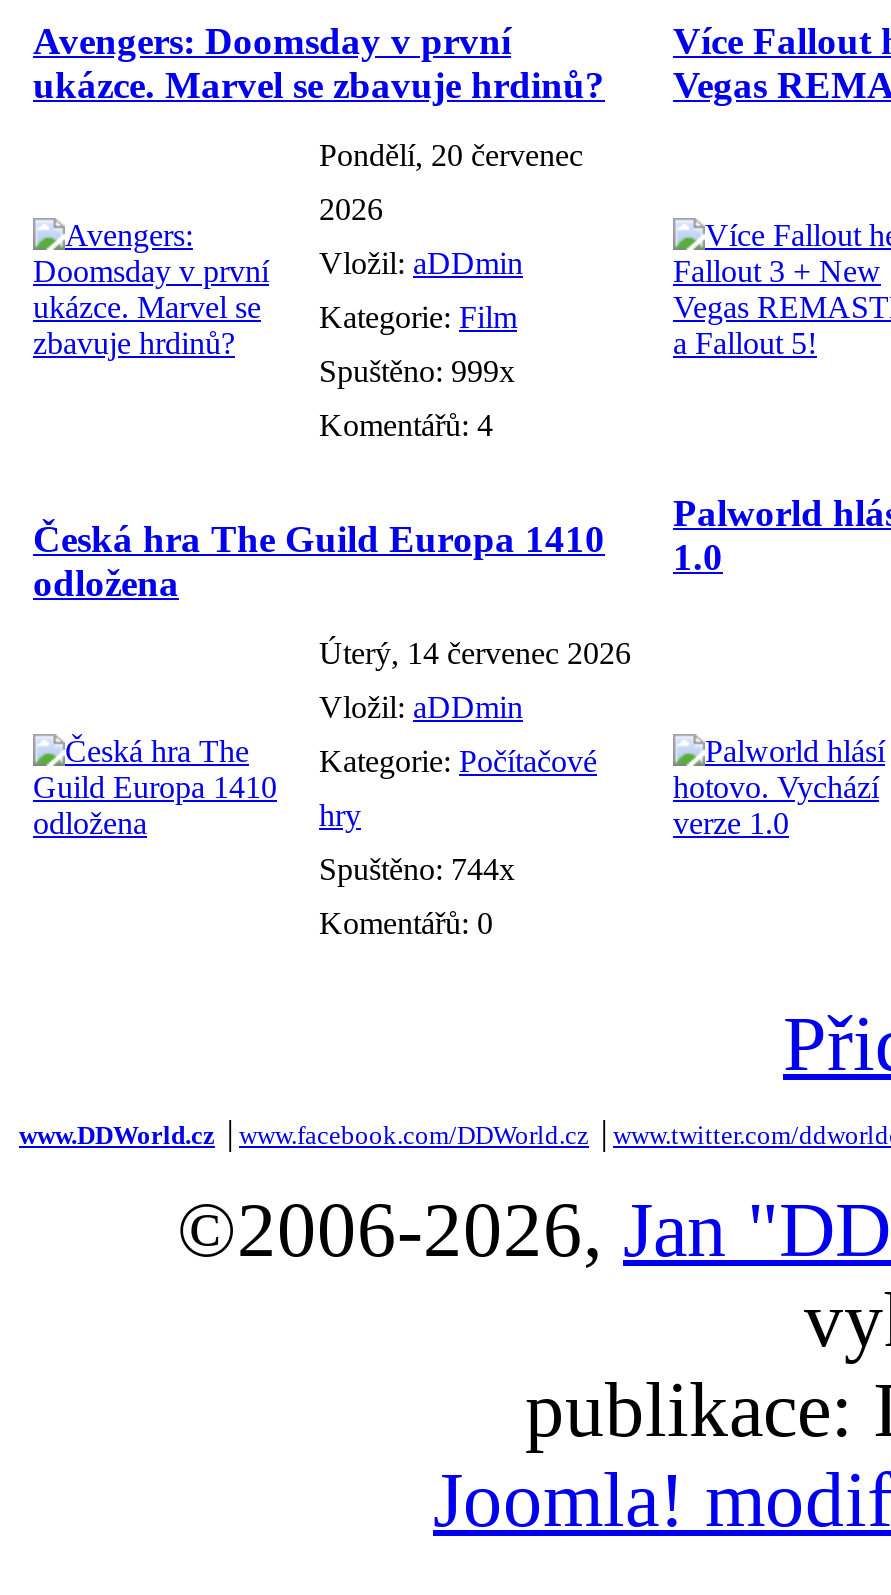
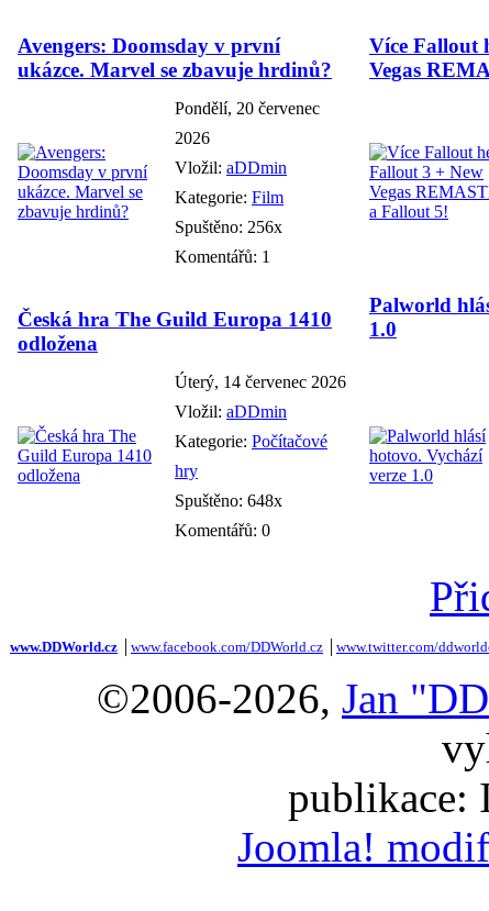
- Spuštěno: 999x
+ Spuštěno: 256x

- Komentářů: 4
+ Komentářů: 1

- Spuštěno: 744x
+ Spuštěno: 648x
